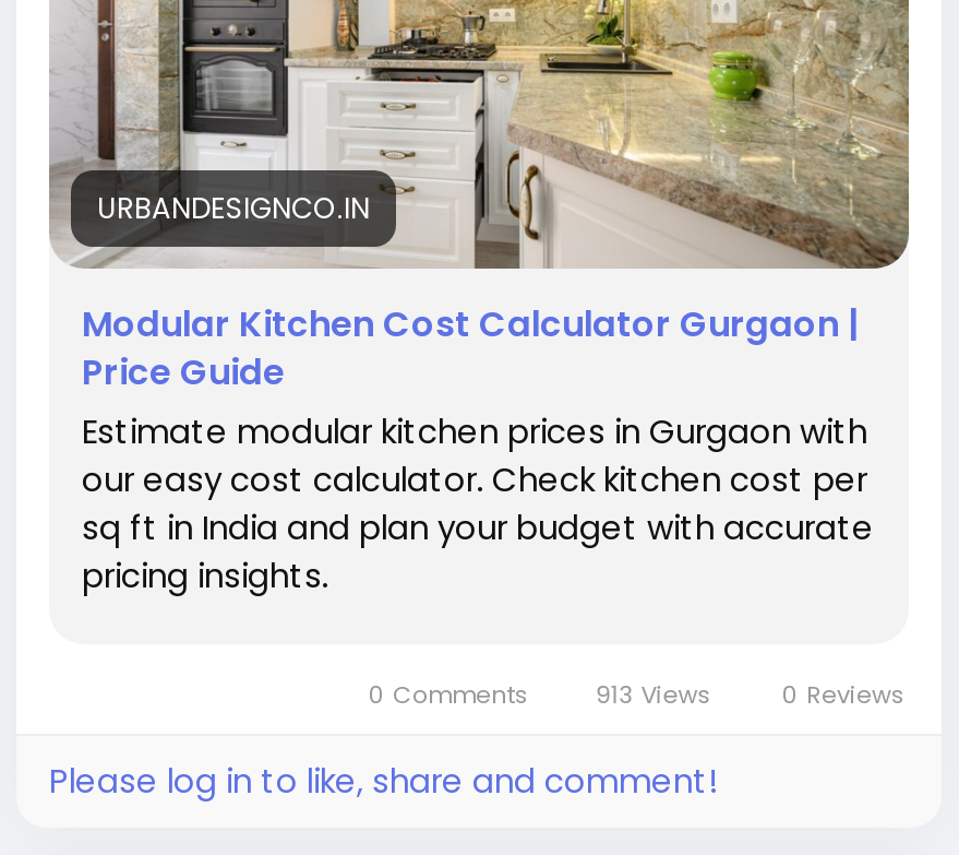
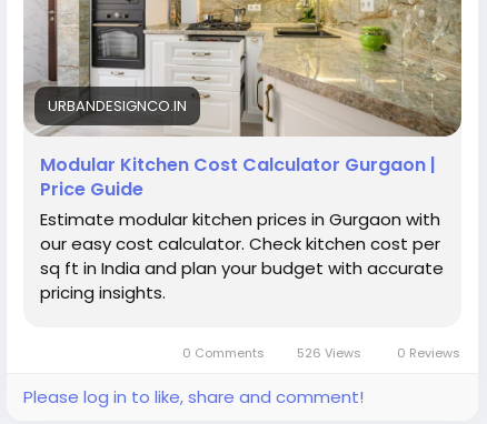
- 0 Comments 913 Views 0 Reviews
+ 0 Comments 526 Views 0 Reviews
